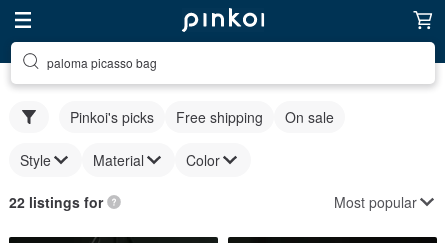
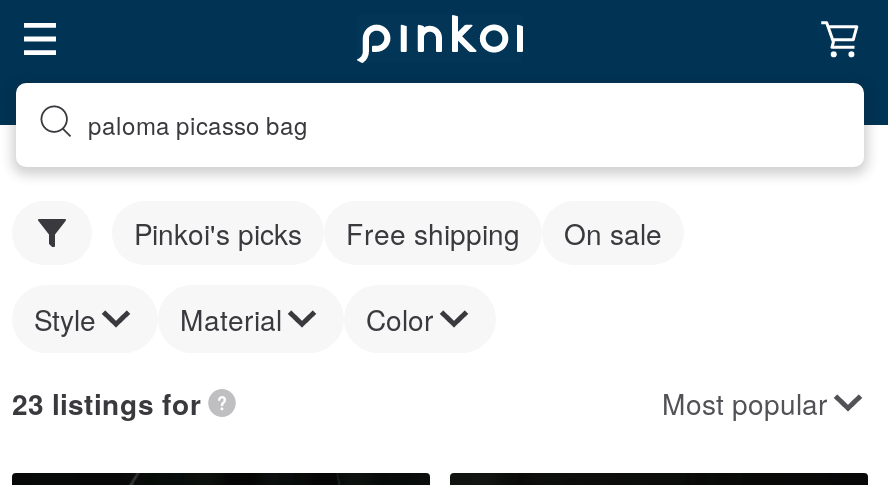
- 22 listings for
+ 23 listings for
